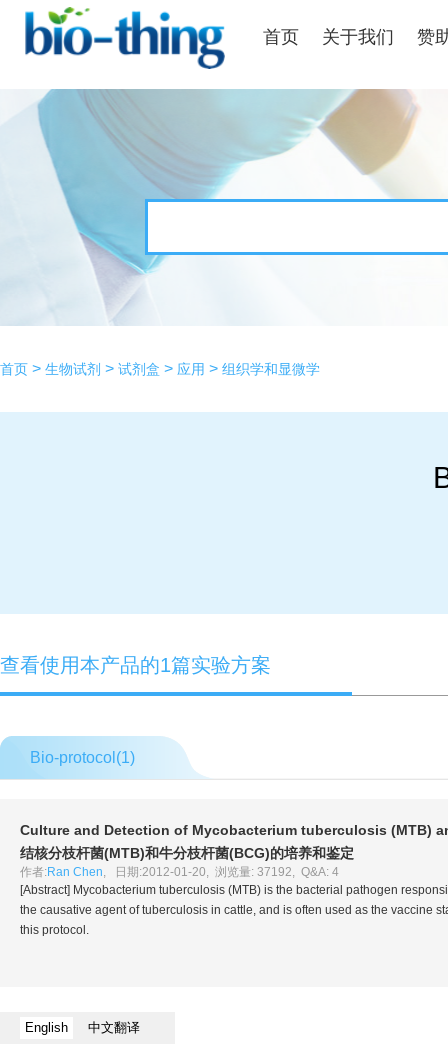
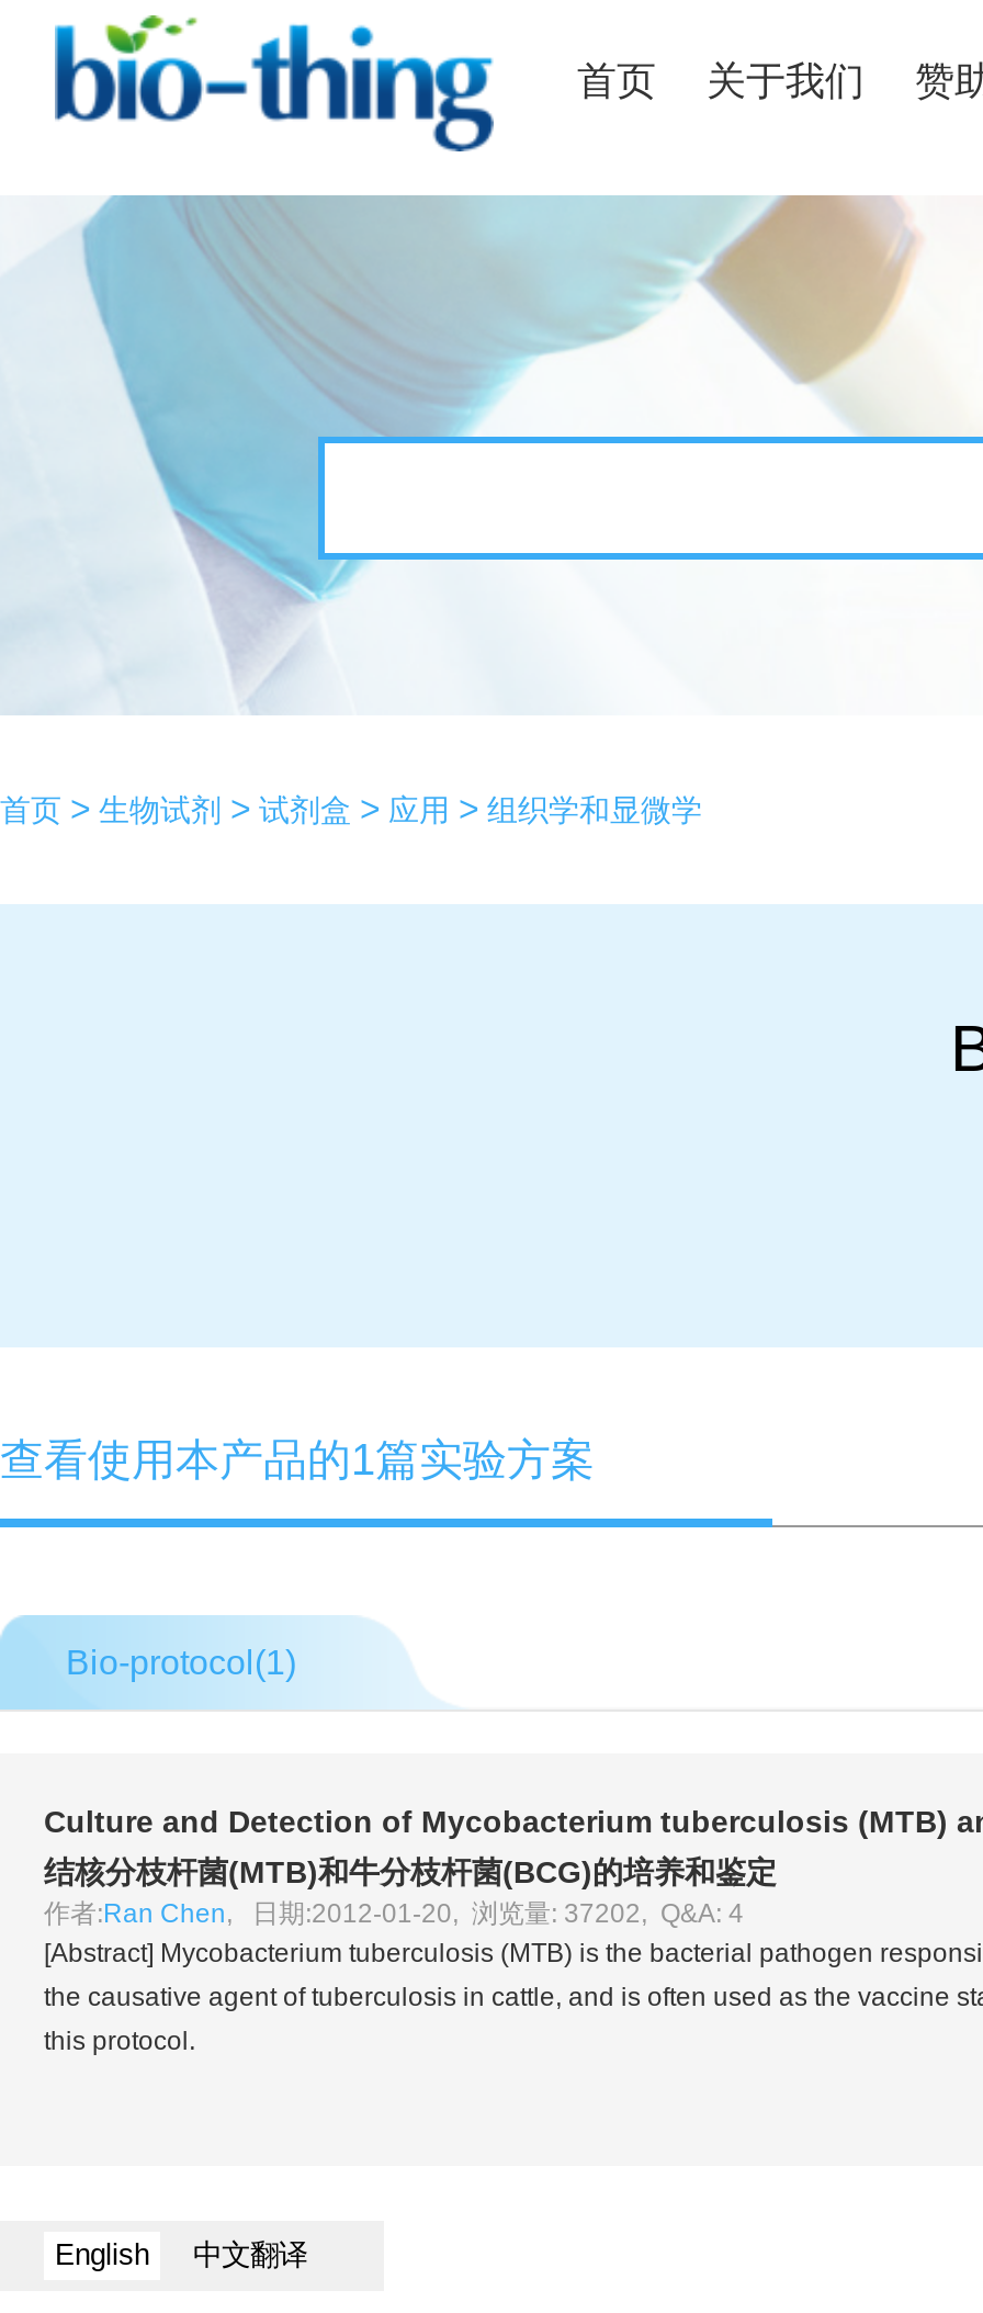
- 作者:Ran Chen, 日期:2012-01-20, 浏览量: 37192, Q&A: 4
+ 作者:Ran Chen, 日期:2012-01-20, 浏览量: 37202, Q&A: 4
